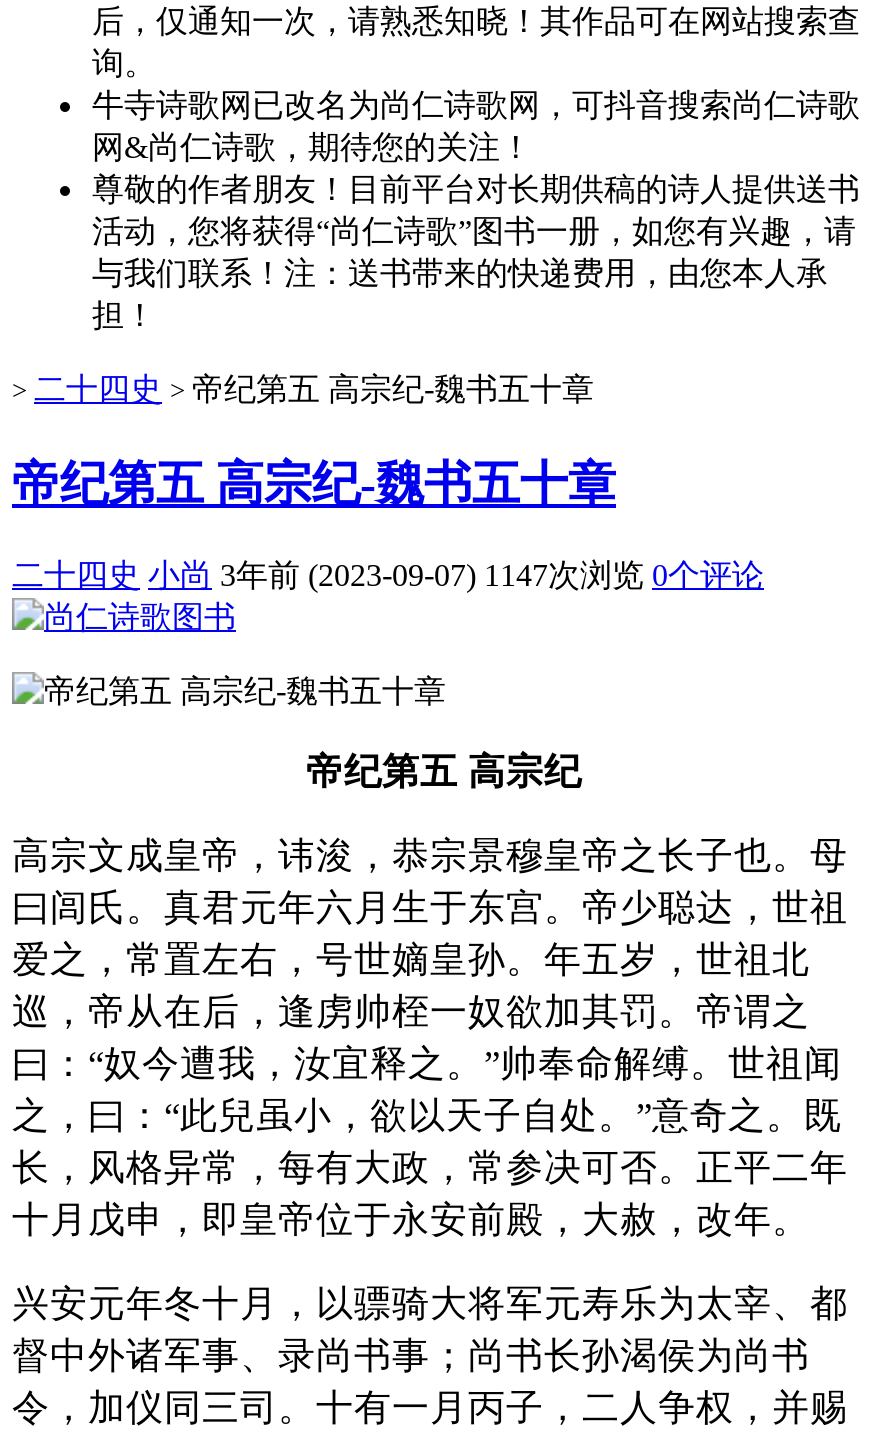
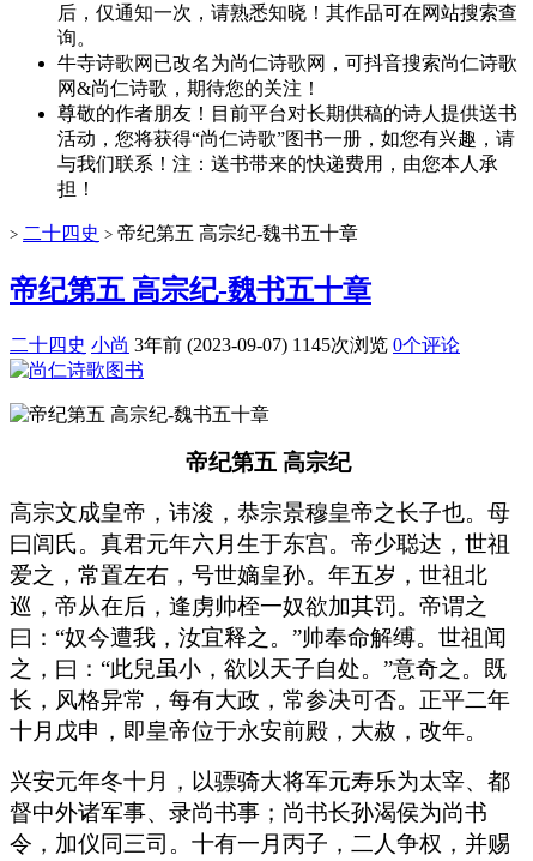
- 二十四史 小尚 3年前 (2023-09-07) 1147次浏览 0个评论
+ 二十四史 小尚 3年前 (2023-09-07) 1145次浏览 0个评论
